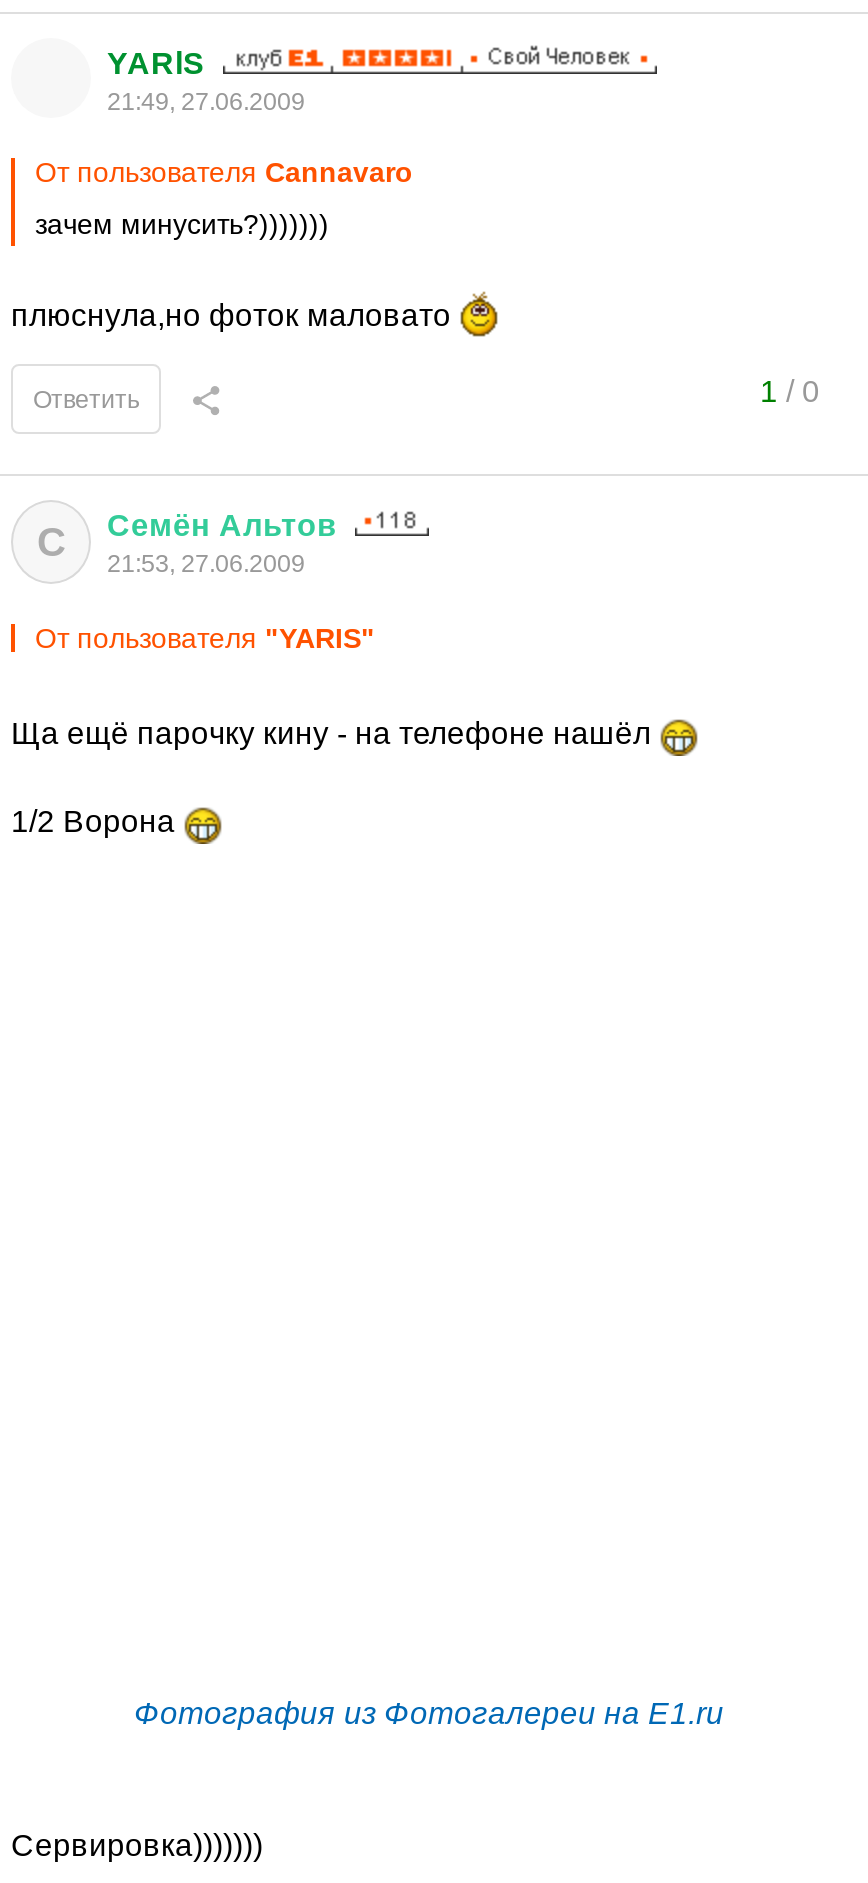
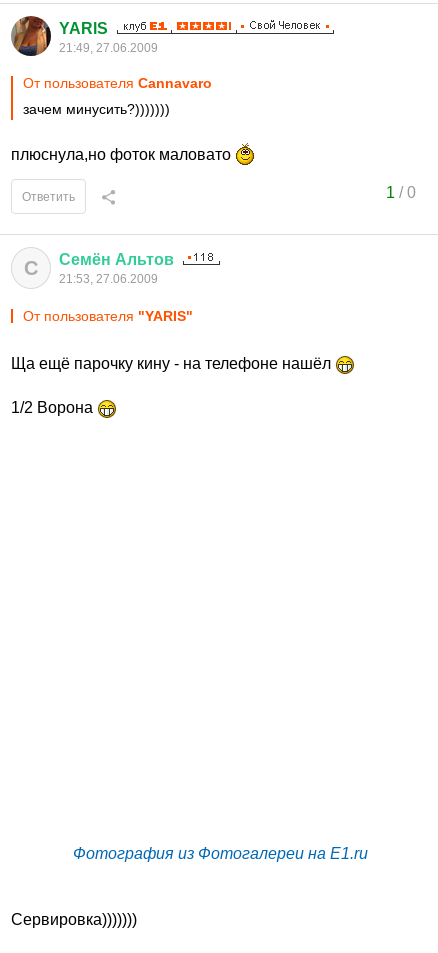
+ [image]
